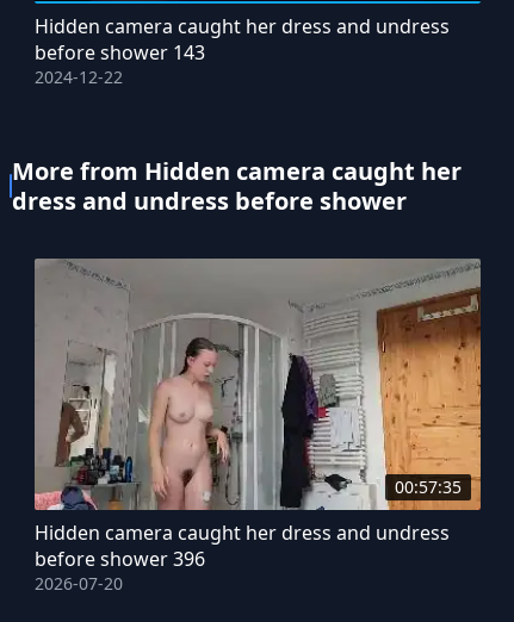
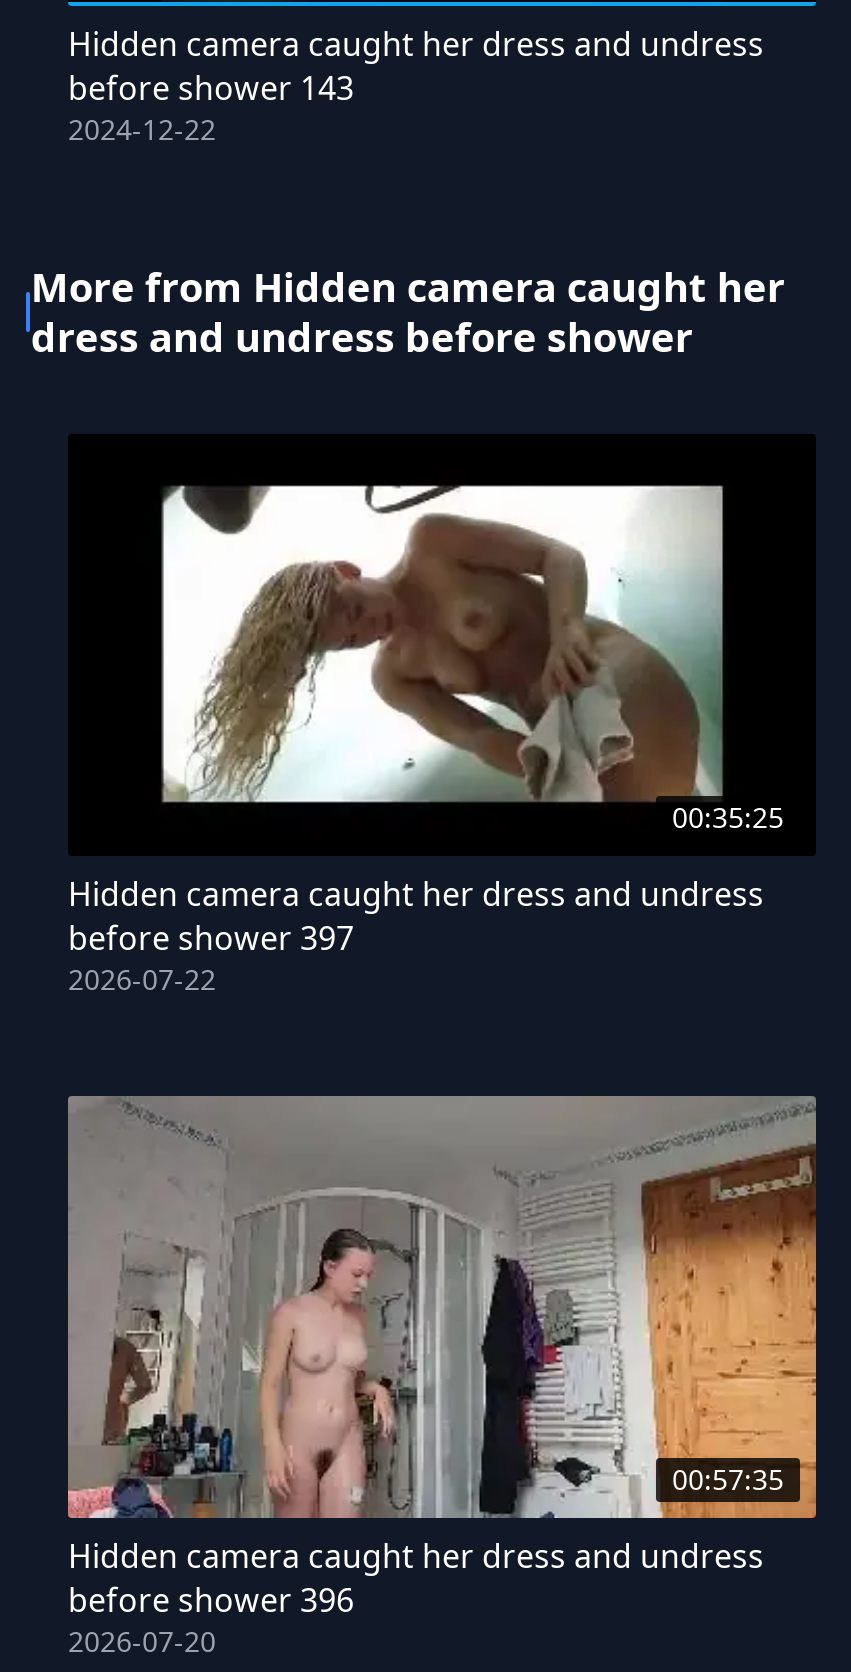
+ [image]
+ 00:35:25
+ Hidden camera caught her dress and undress
+ before shower 397
+ 2026-07-22
